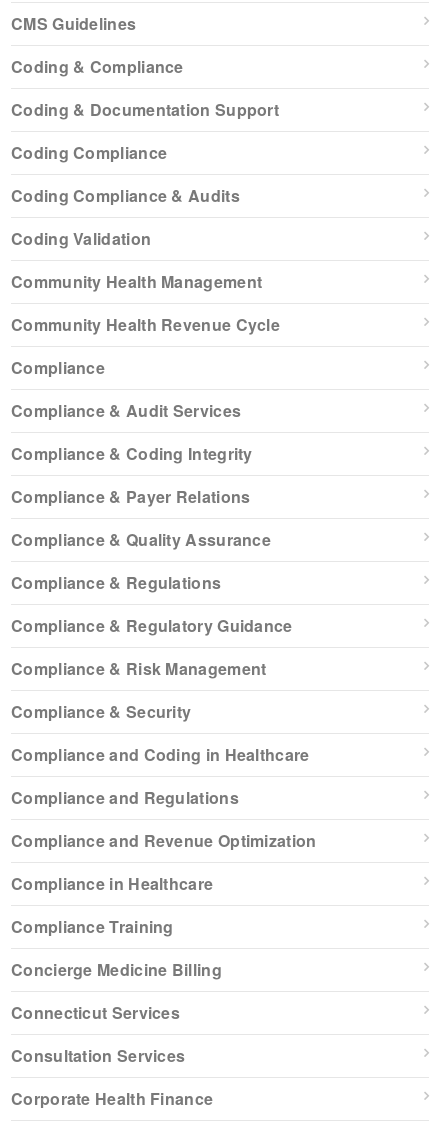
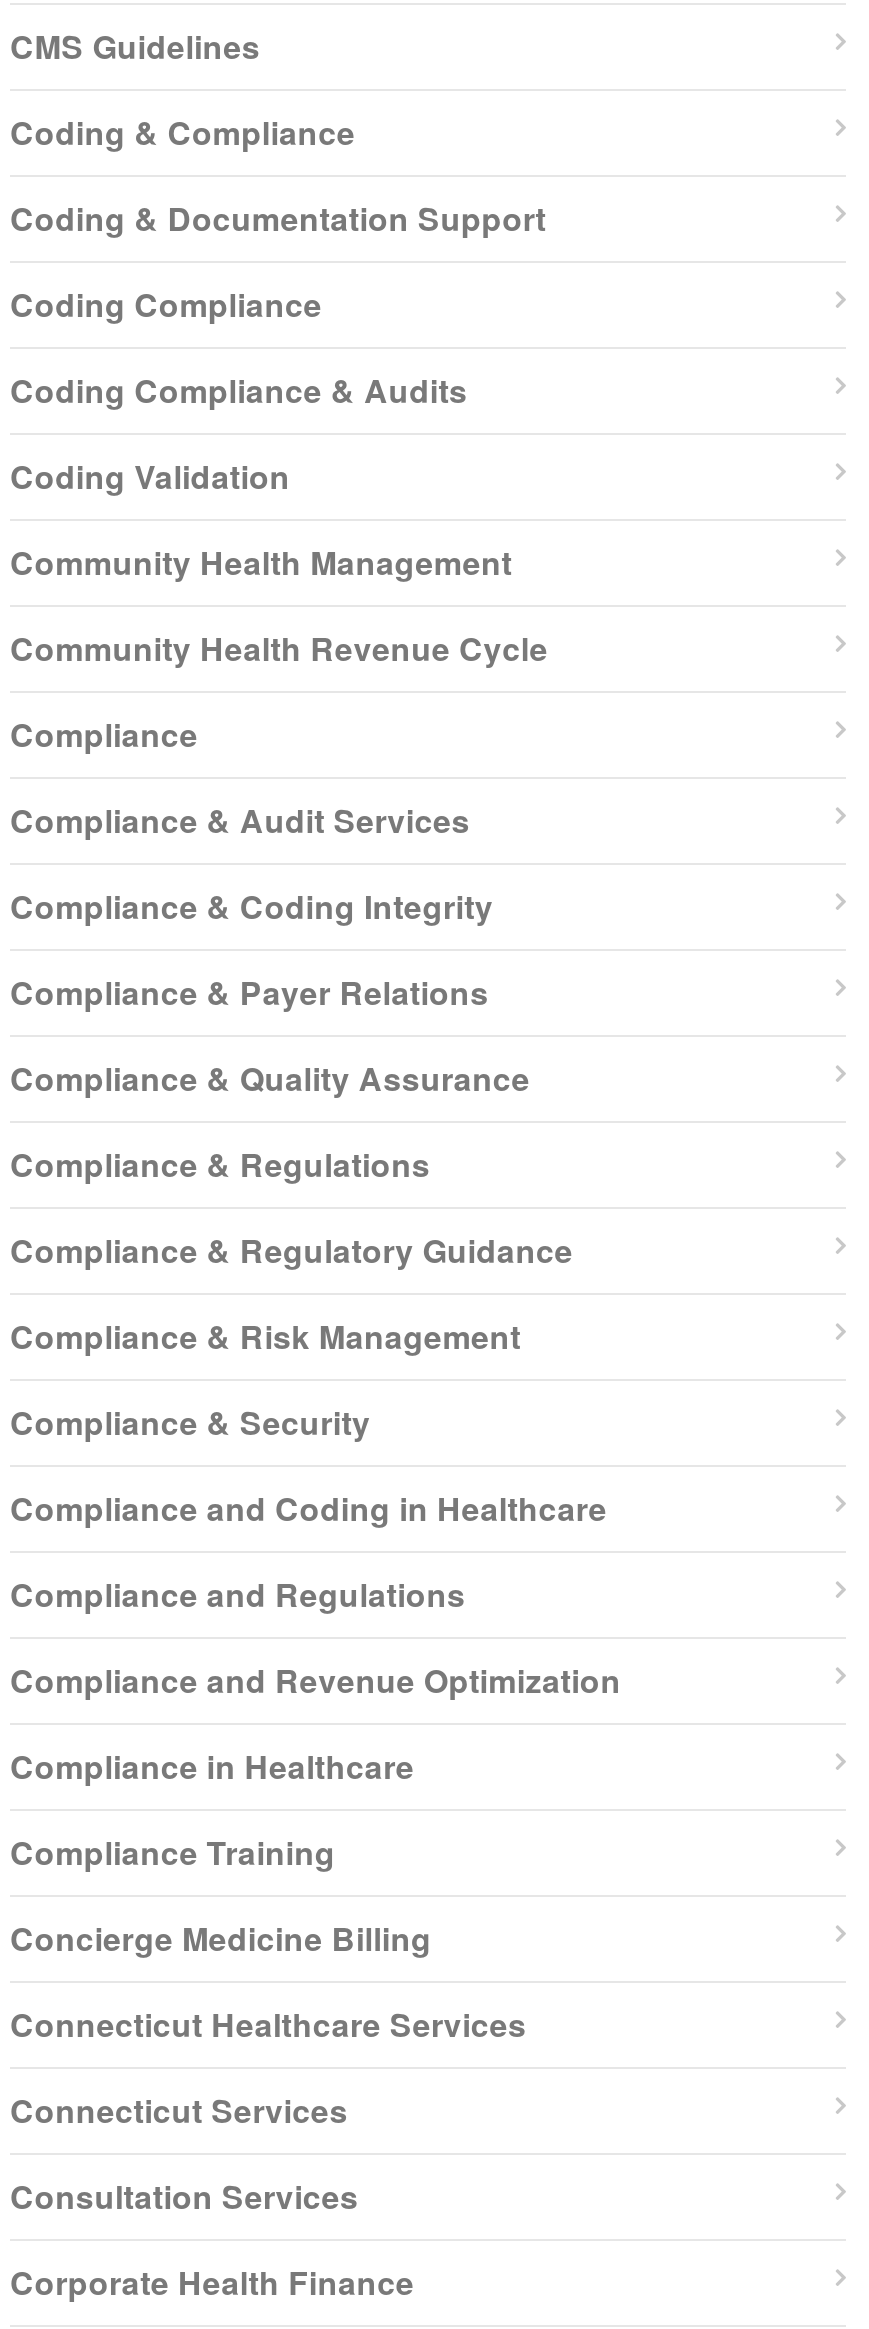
+ Connecticut Healthcare Services
